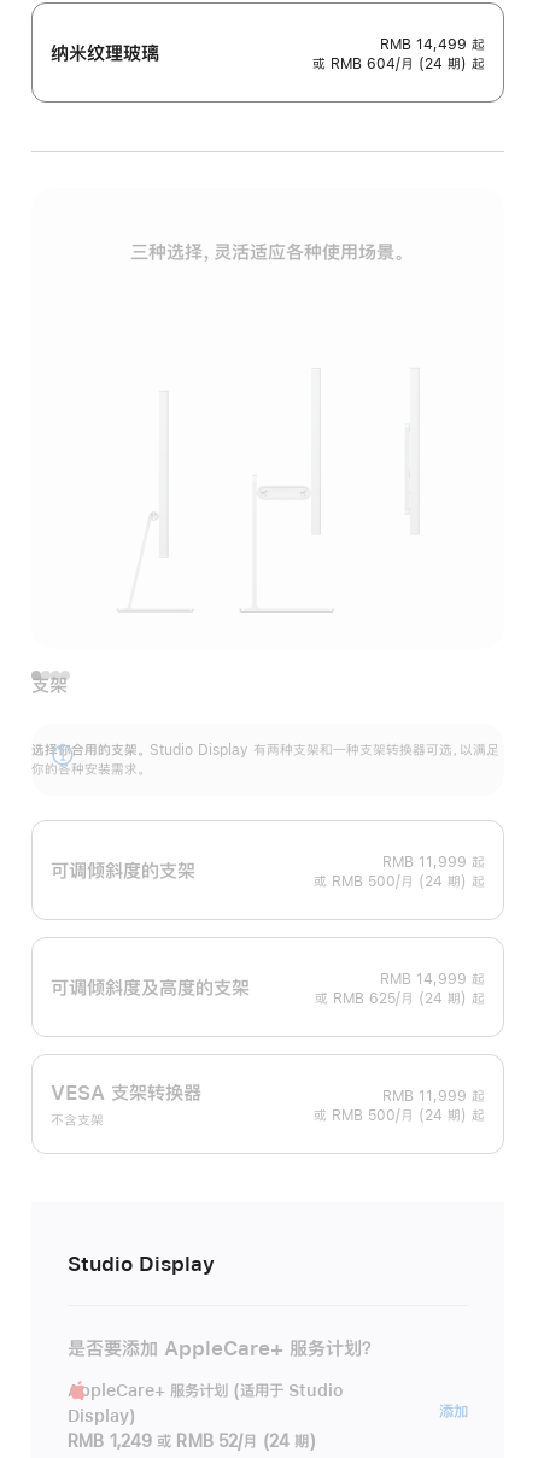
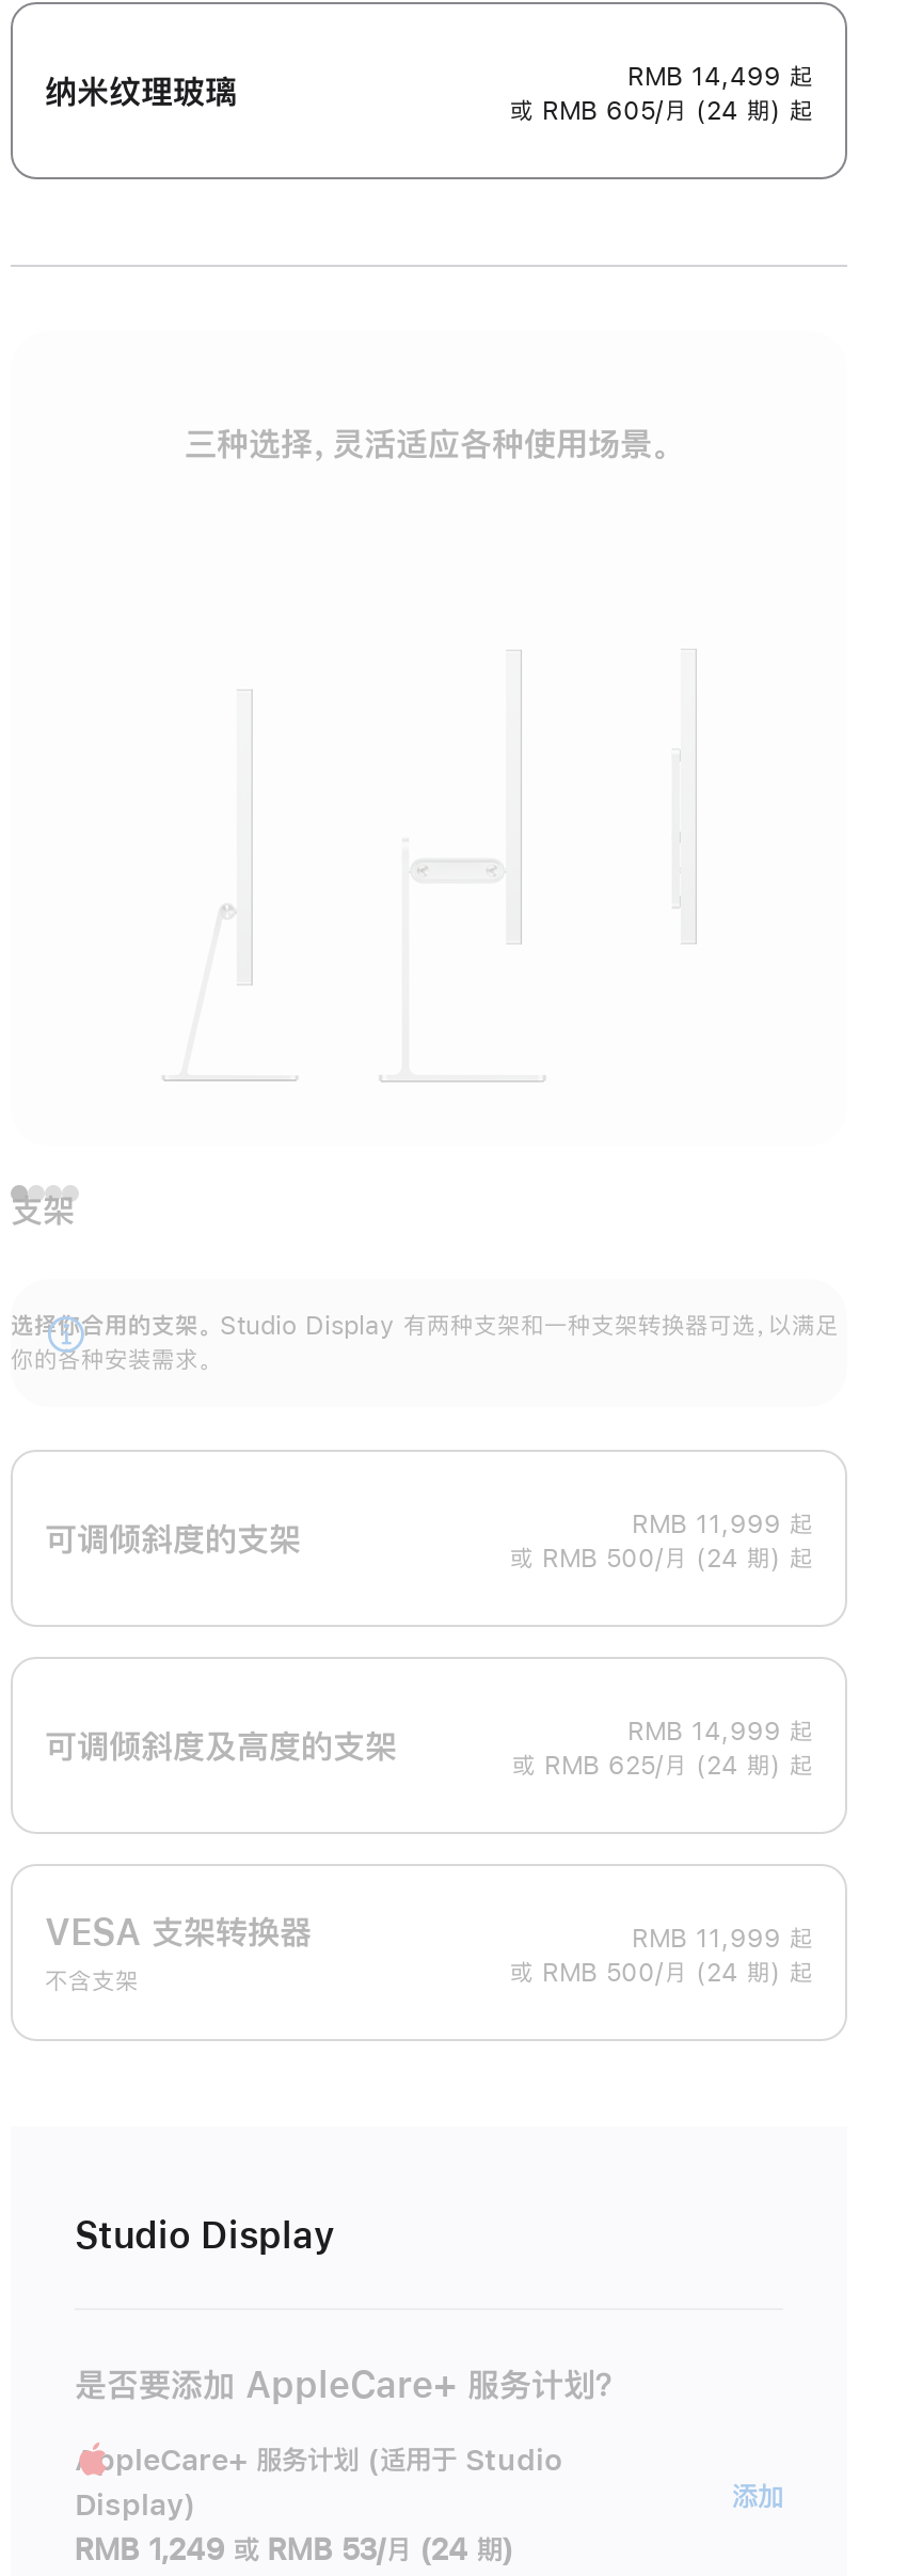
- 或 RMB 604/月 (24 期) 起
+ 或 RMB 605/月 (24 期) 起

- RMB 1,249 或 RMB 52/月 (24 期)
+ RMB 1,249 或 RMB 53/月 (24 期)
